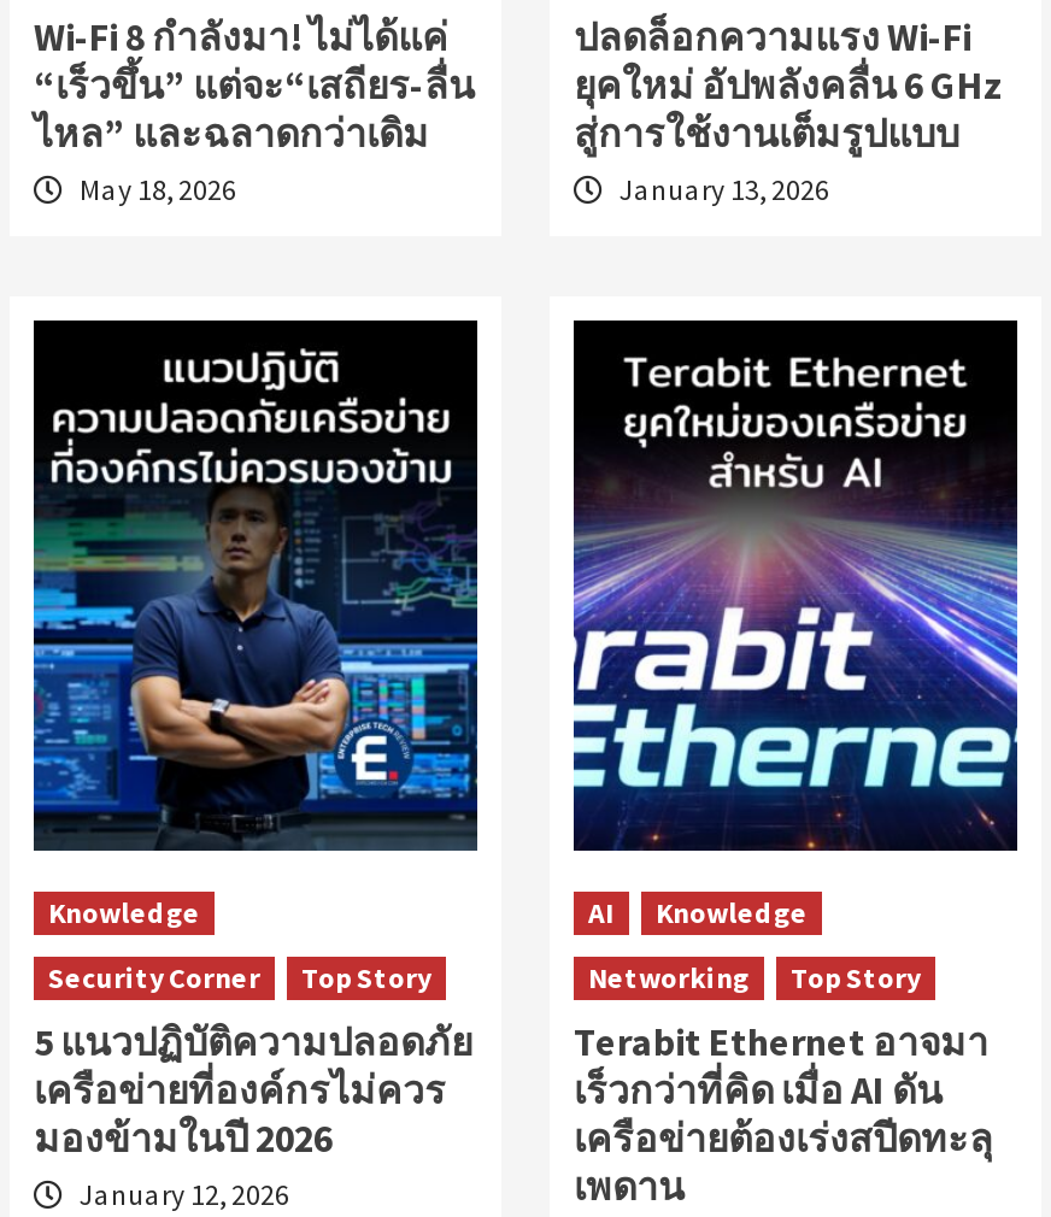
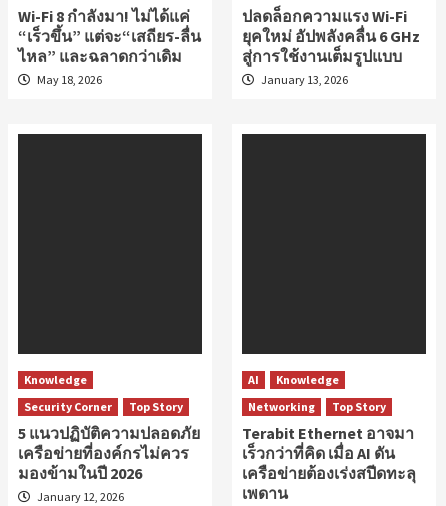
- [image]

- [image]
